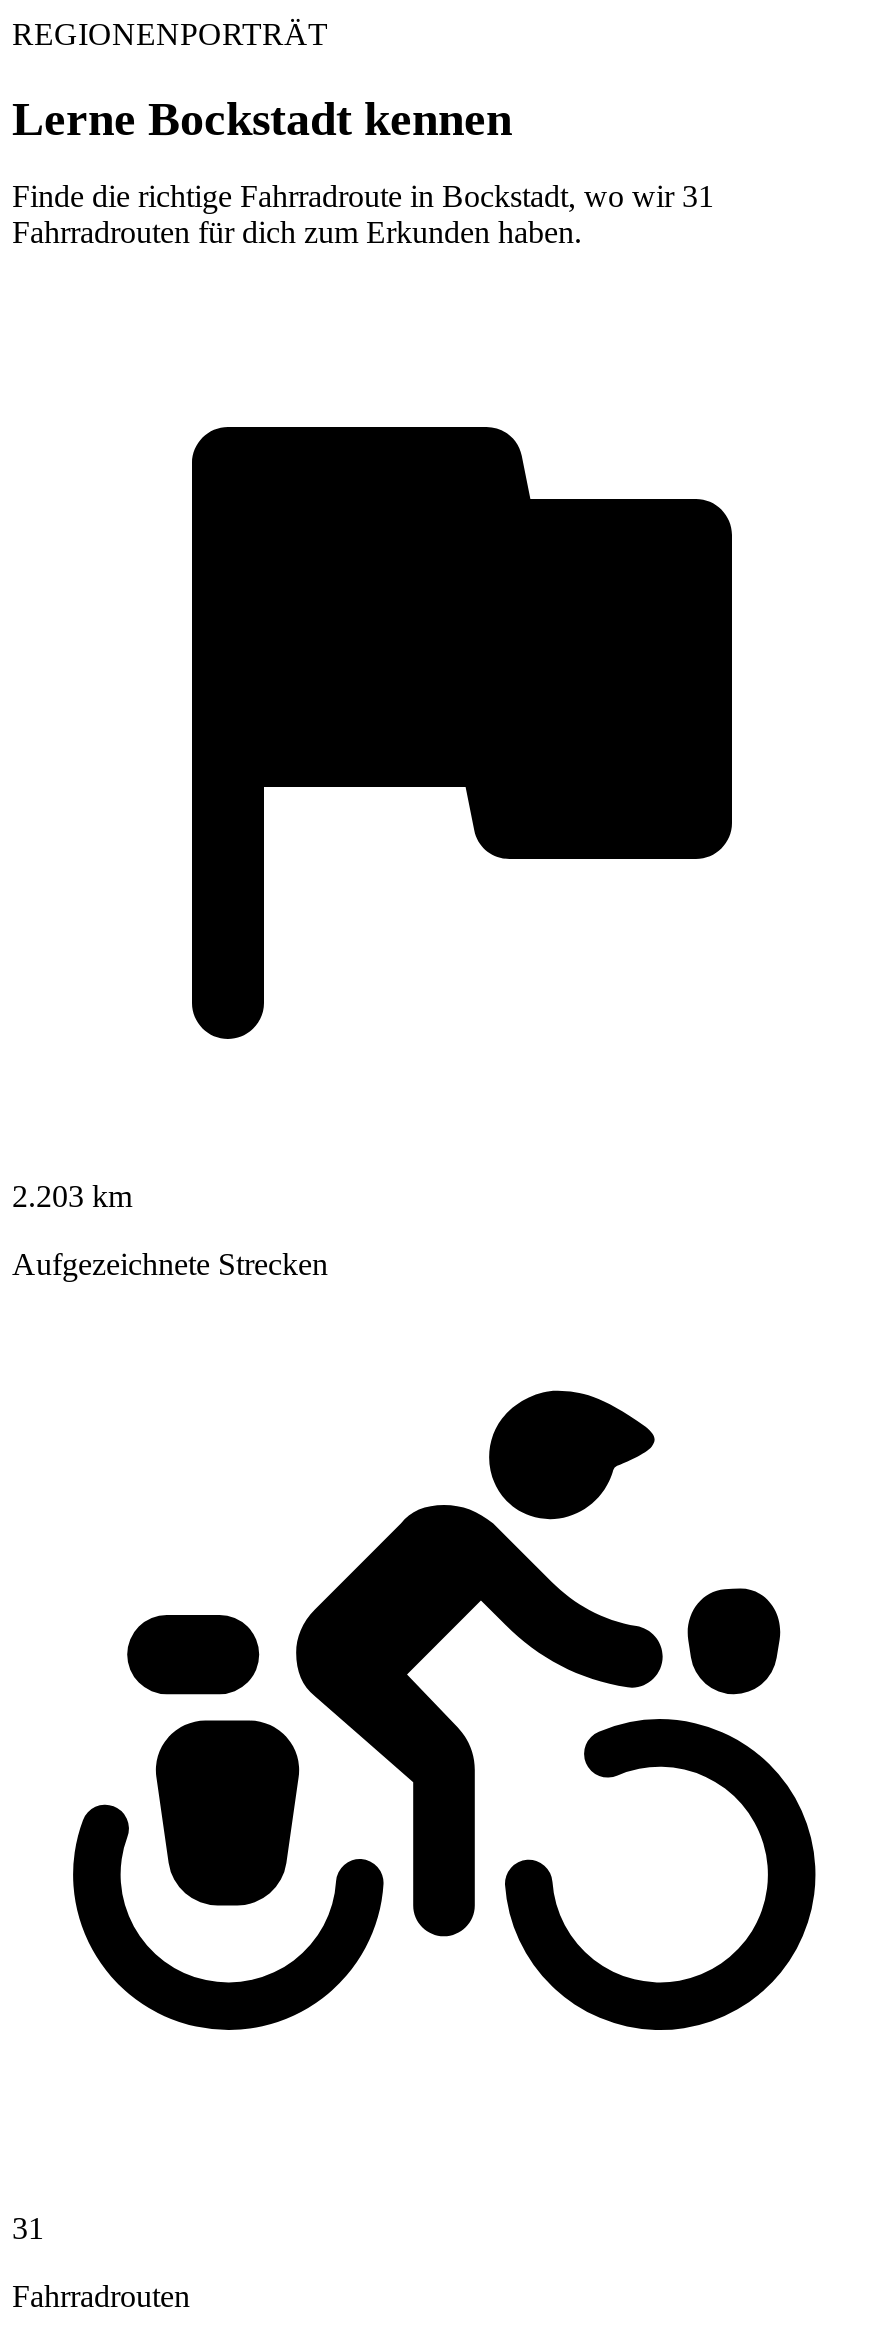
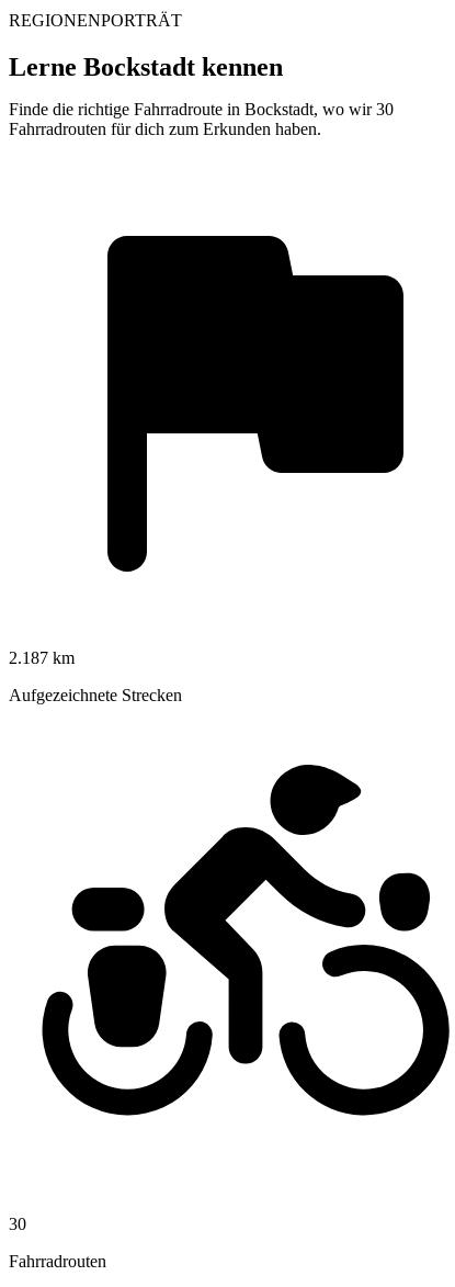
- Finde die richtige Fahrradroute in Bockstadt, wo wir 31
+ Finde die richtige Fahrradroute in Bockstadt, wo wir 30

- 2.203 km
+ 2.187 km

- 31
+ 30
